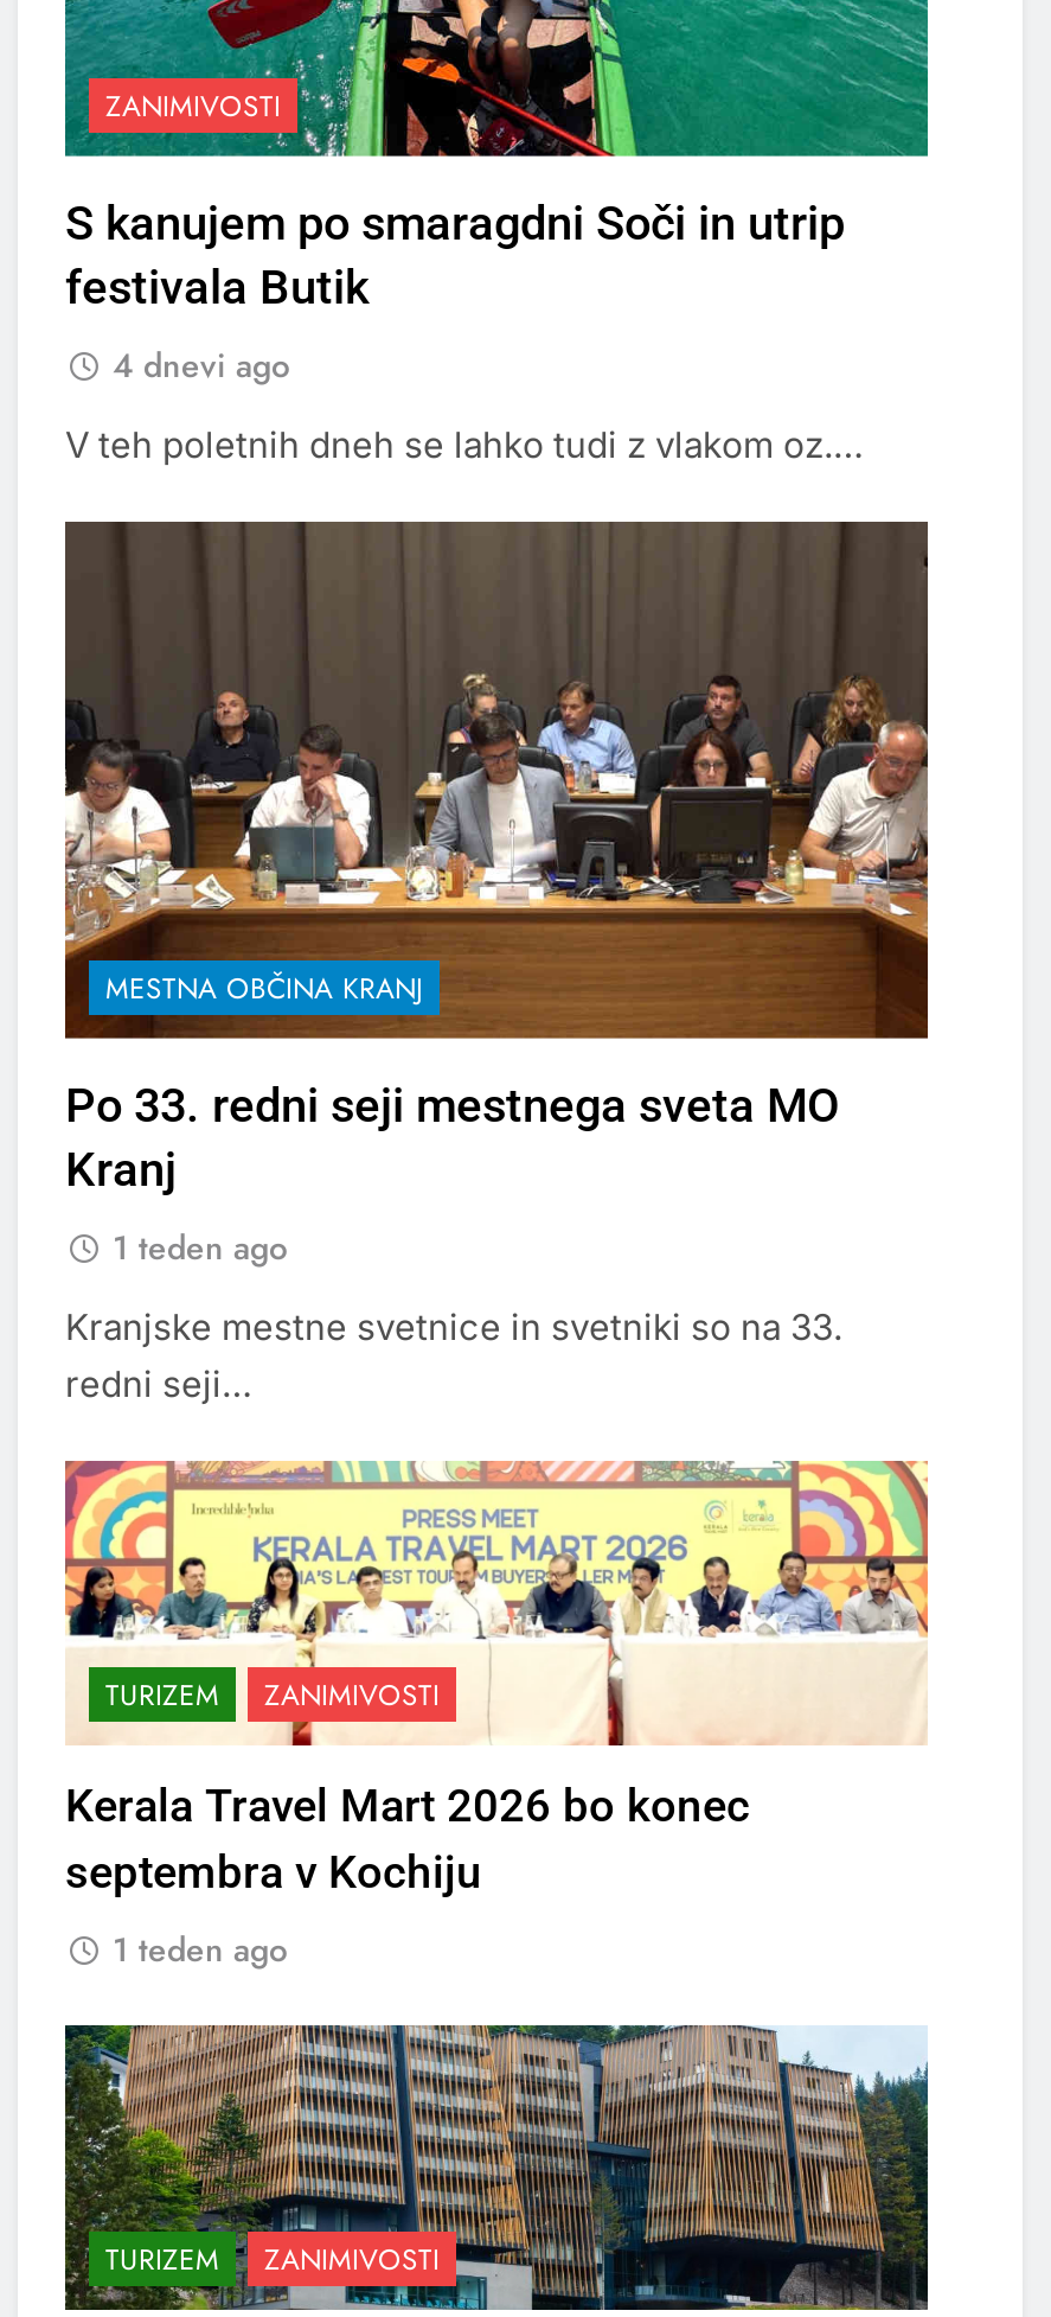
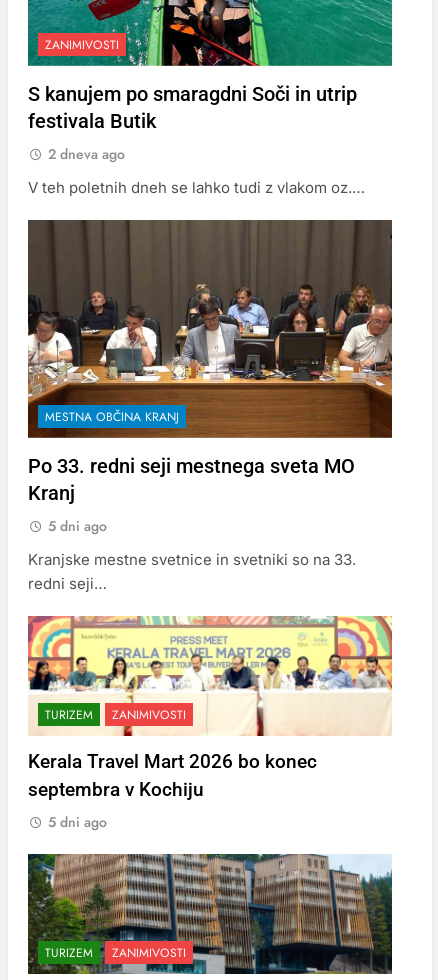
- 4 dnevi ago
+ 2 dneva ago

- 1 teden ago
+ 5 dni ago

- 1 teden ago
+ 5 dni ago
